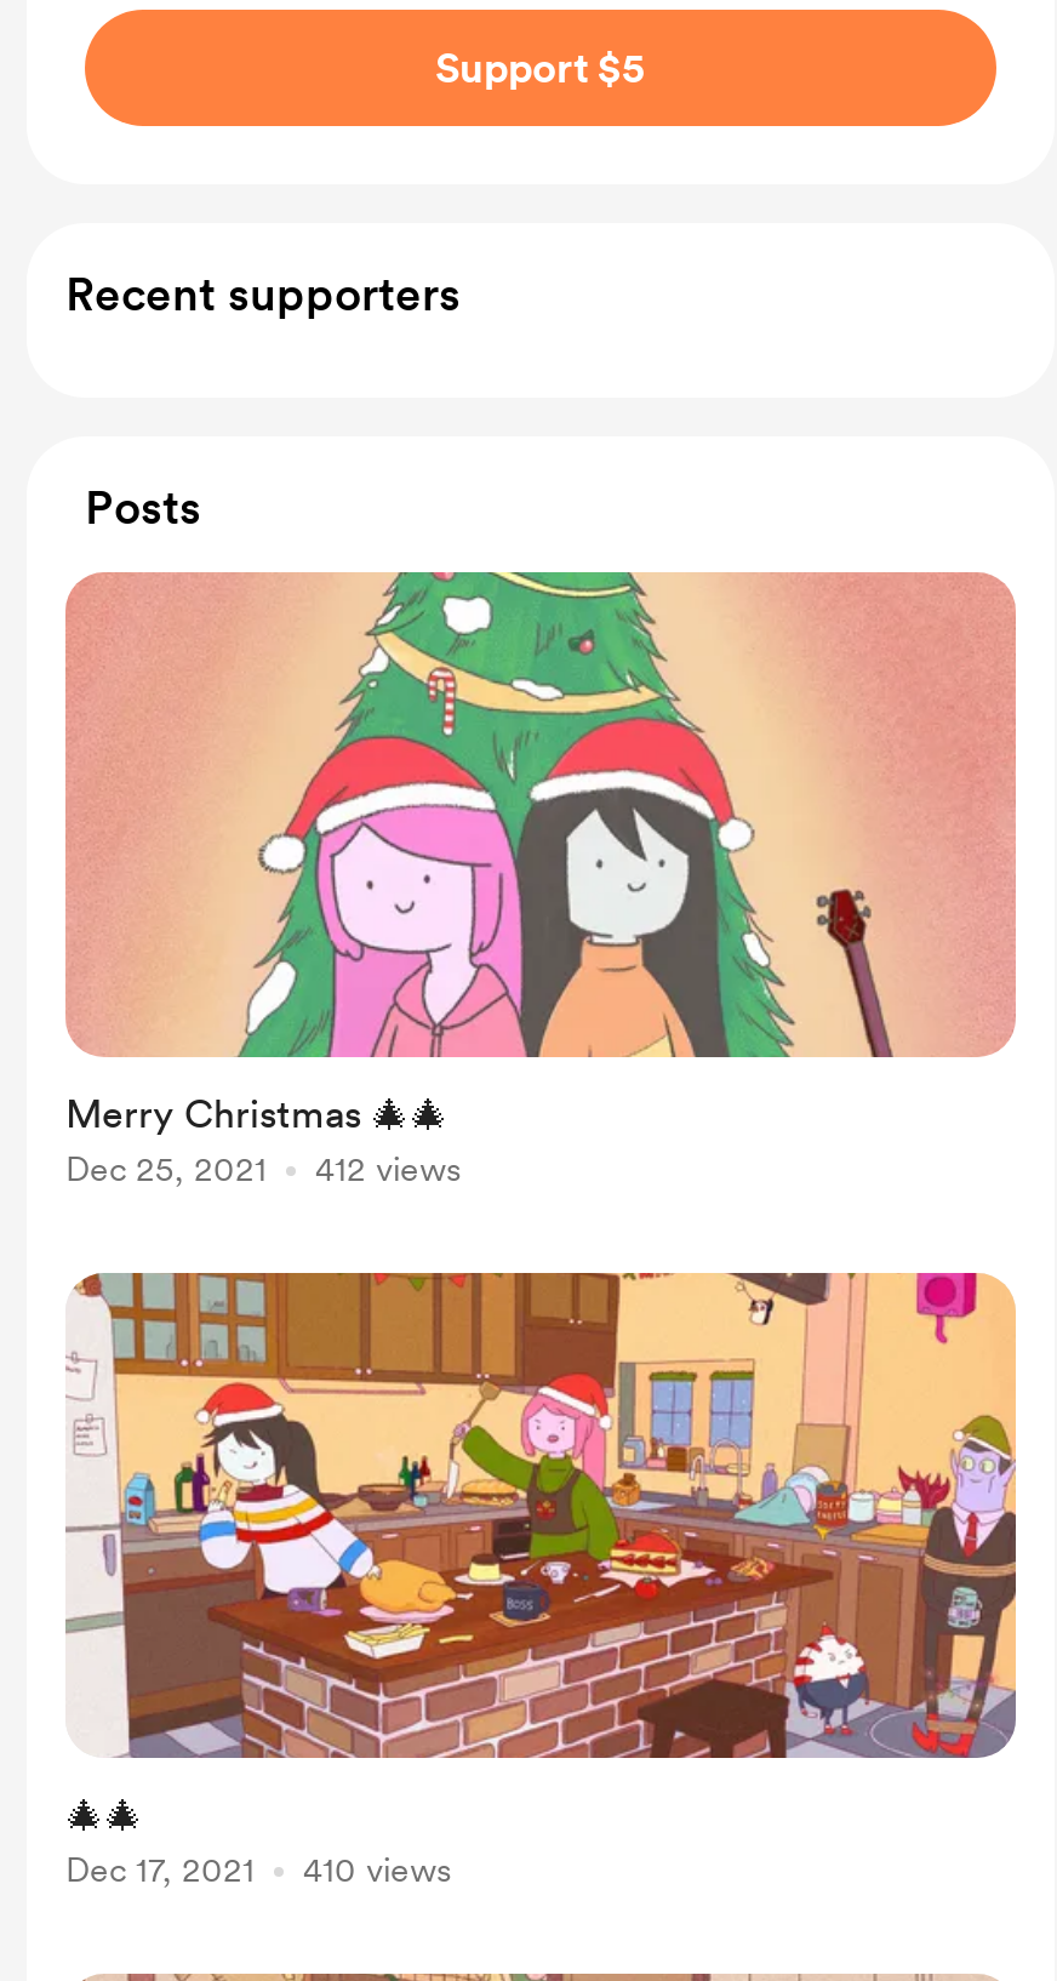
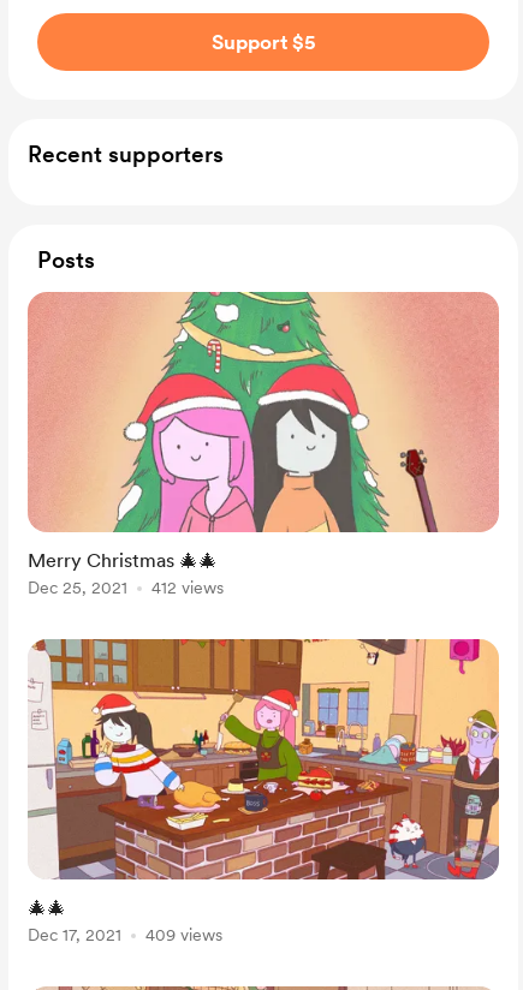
- Dec 17, 2021 410 views
+ Dec 17, 2021 409 views
